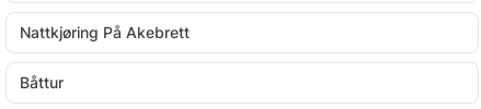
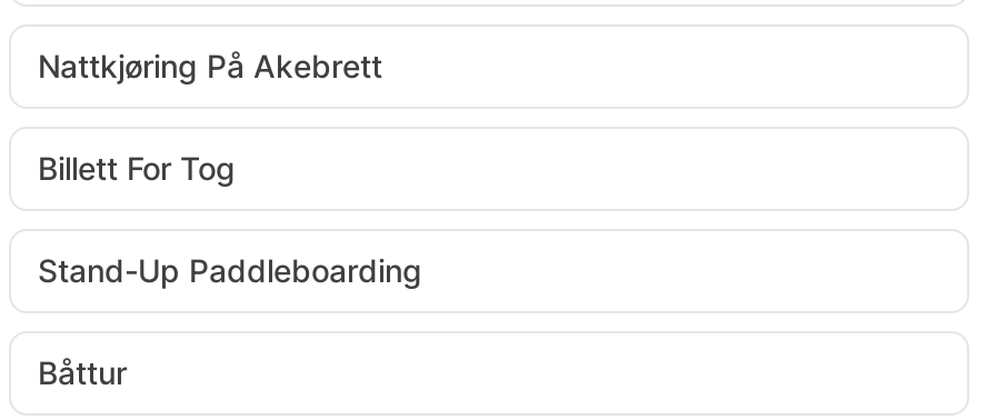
+ Billett For Tog
+ Stand-Up Paddleboarding
